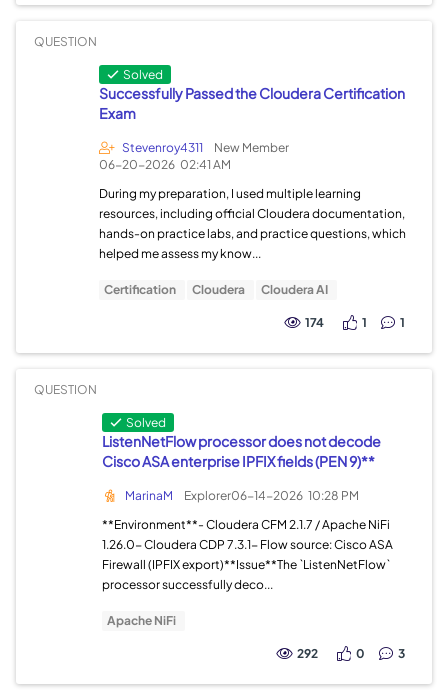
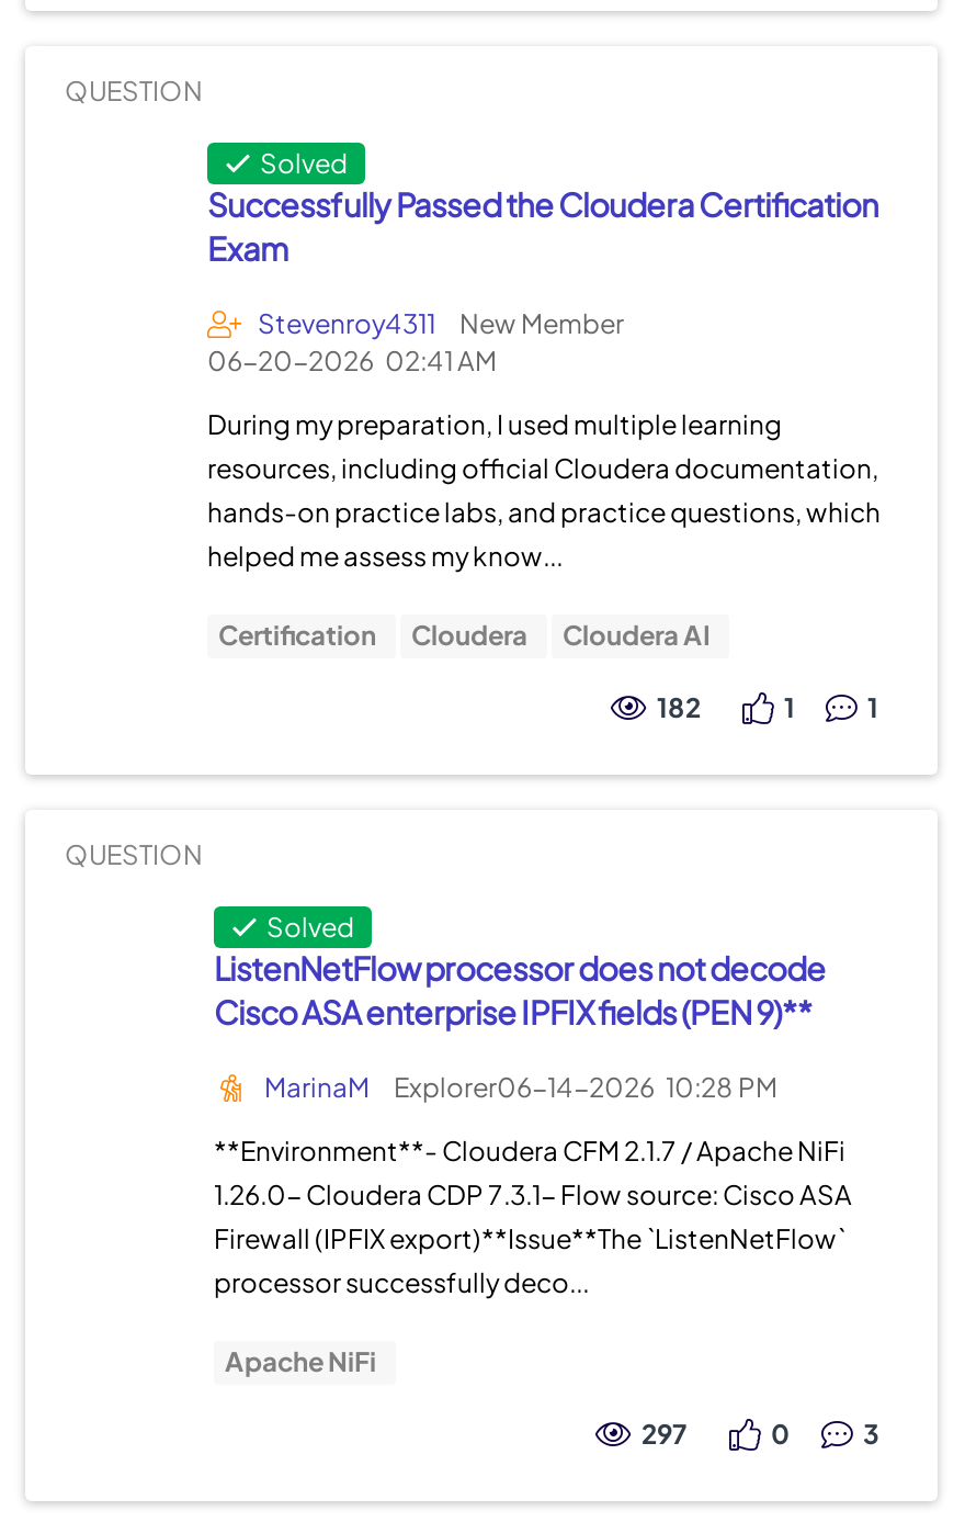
- 174
+ 182

- 292
+ 297
